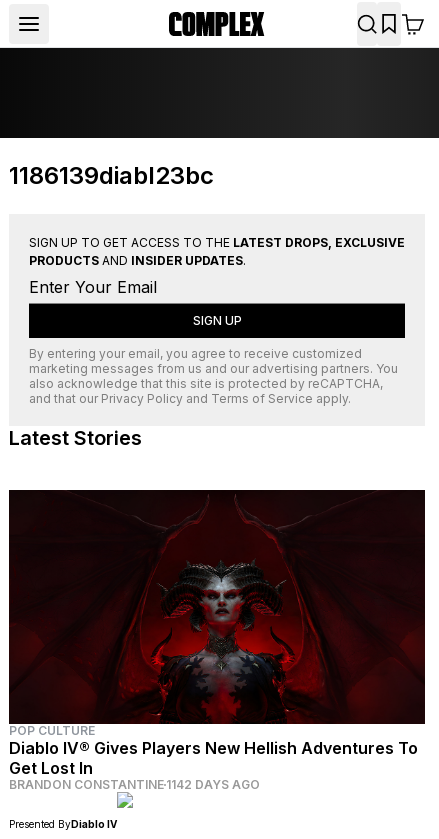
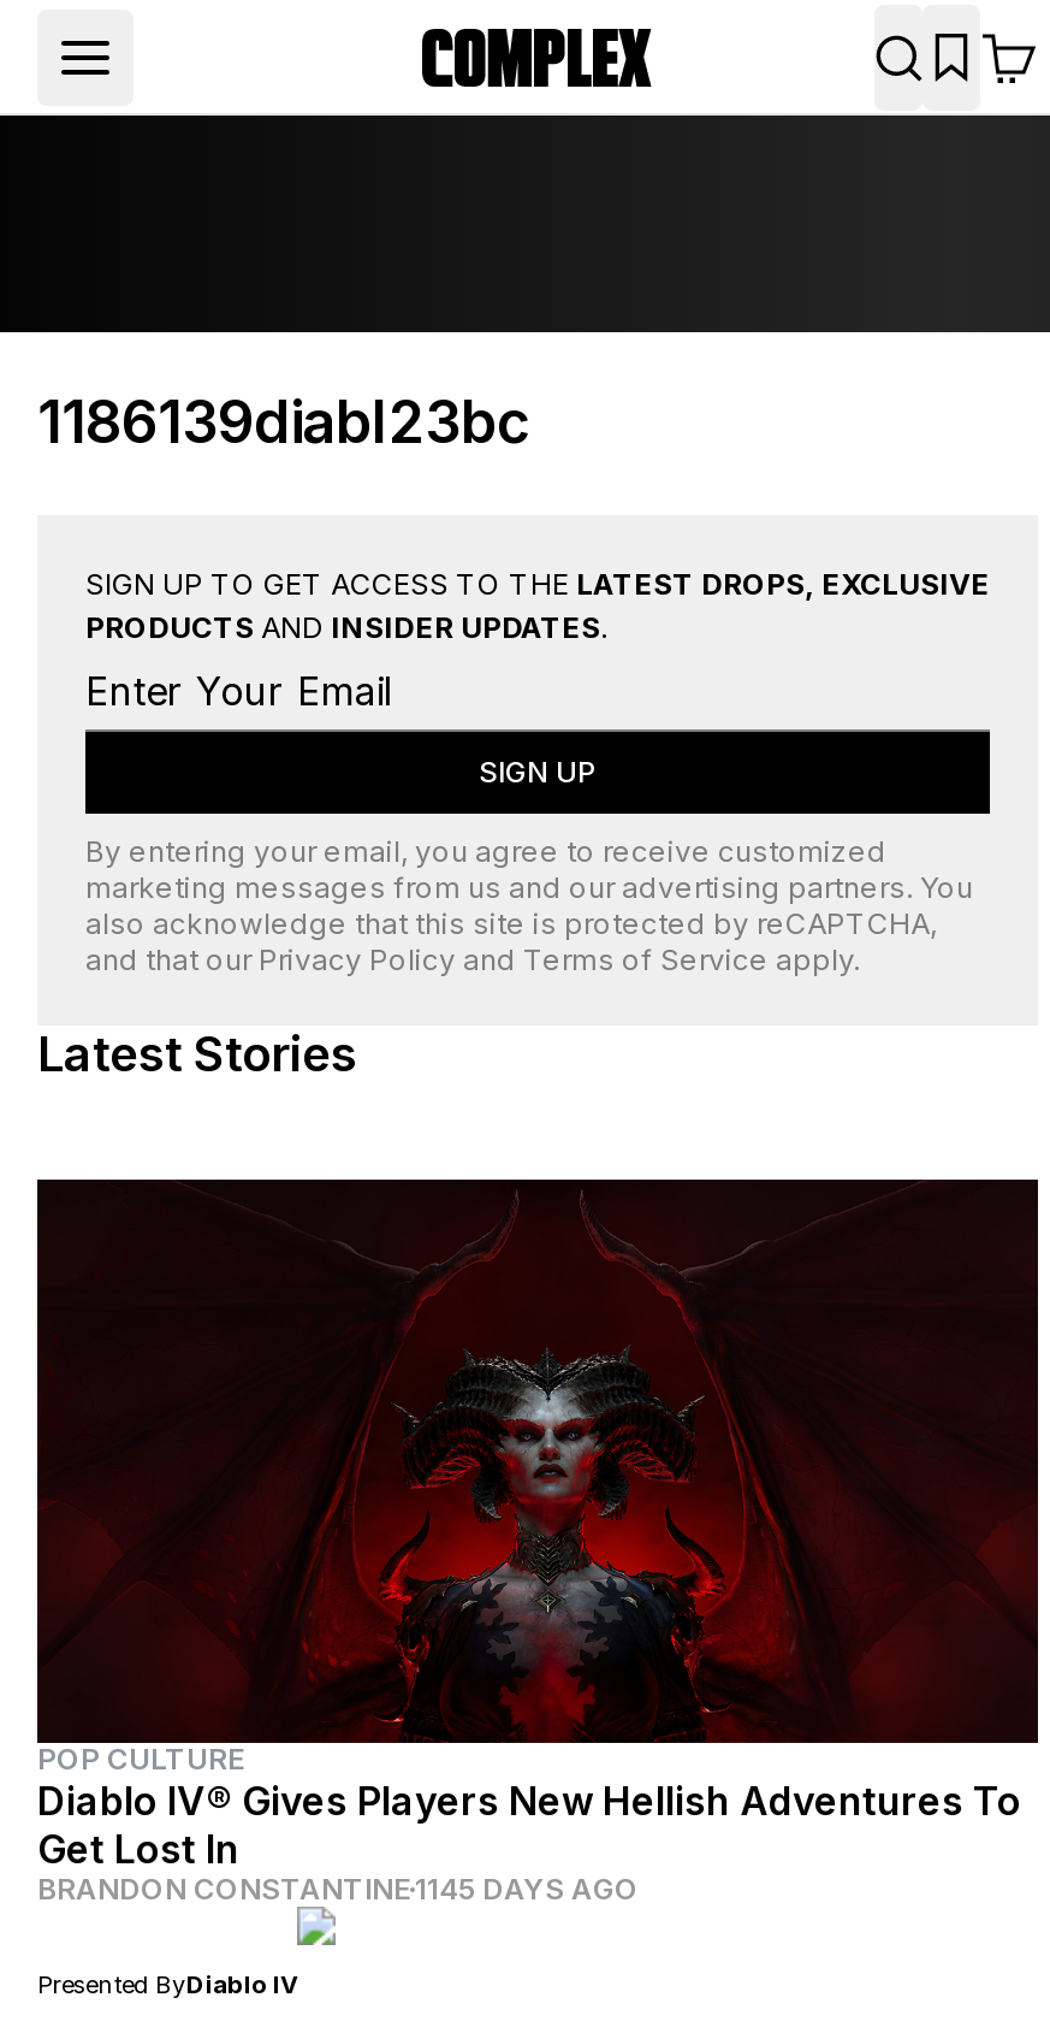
- BRANDON CONSTANTINE 1142 DAYS AGO
+ BRANDON CONSTANTINE 1145 DAYS AGO
